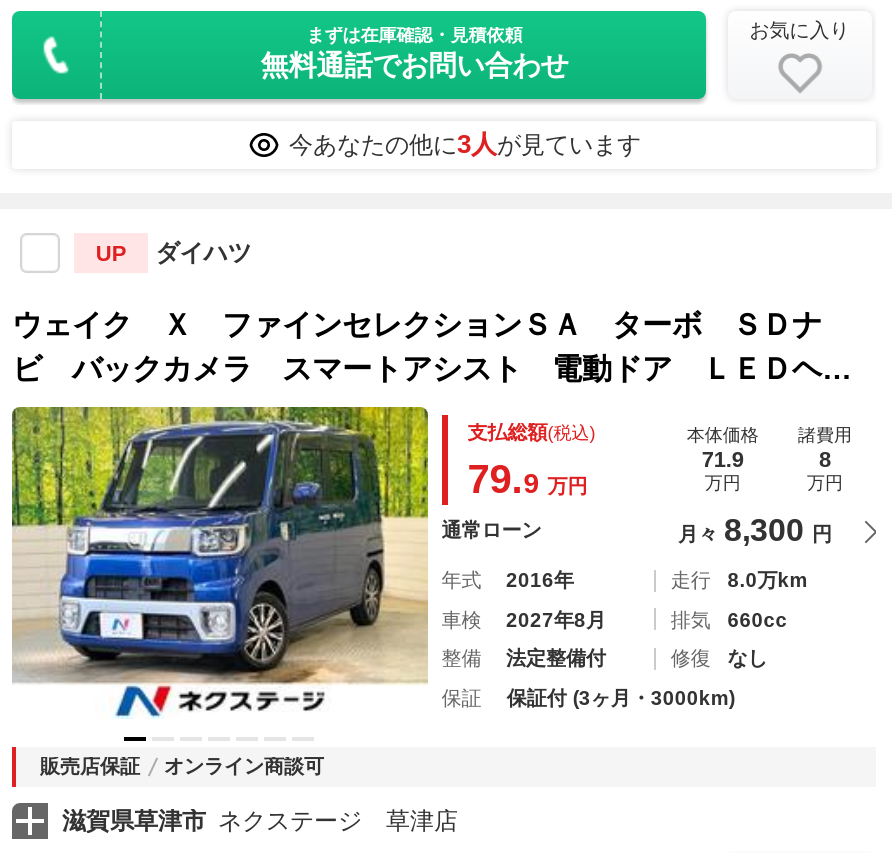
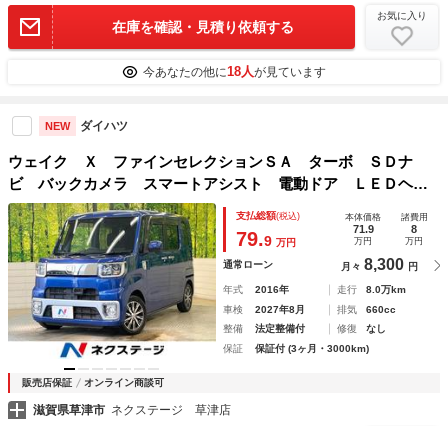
- まずは在庫確認・見積依頼
- 無料通話でお問い合わせ
+ 在庫を確認・見積り依頼する

- 今あなたの他に3人が見ています
+ 今あなたの他に18人が見ています

- UP
+ NEW
